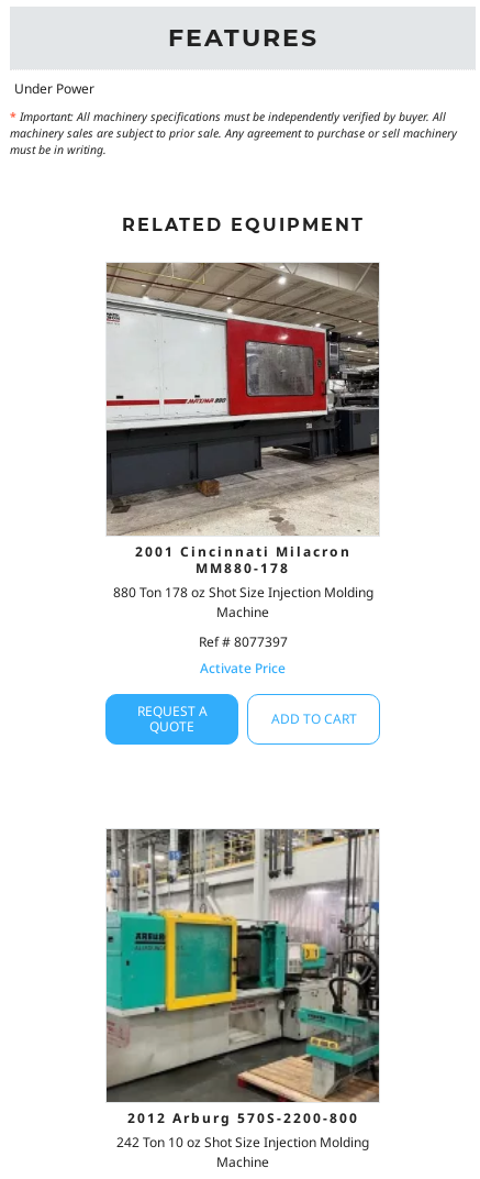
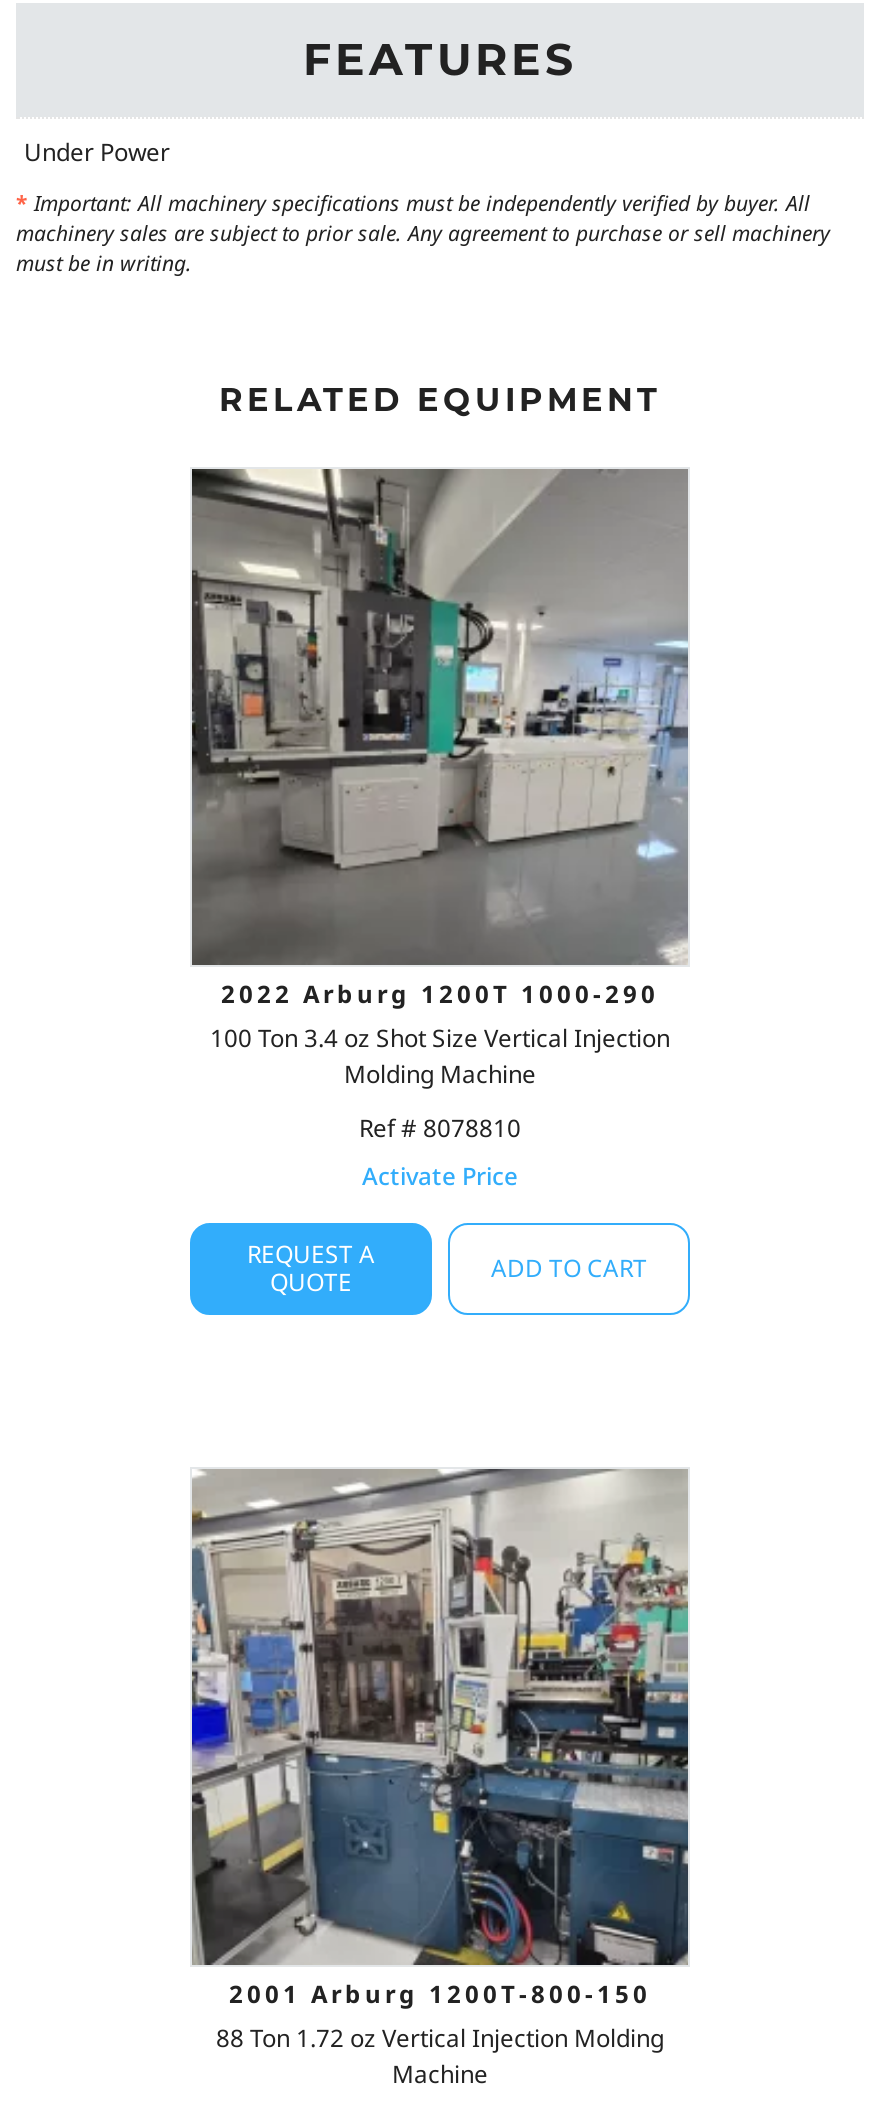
- [image]
- 2001 Cincinnati Milacron
- MM880-178
- 880 Ton 178 oz Shot Size Injection Molding
- Machine
+ [image]
+ 2022 Arburg 1200T 1000-290
+ 100 Ton 3.4 oz Shot Size Vertical Injection
+ Molding Machine

- Ref # 8077397
+ Ref # 8078810

- [image]
- 2012 Arburg 570S-2200-800
- 242 Ton 10 oz Shot Size Injection Molding
+ [image]
+ 2001 Arburg 1200T-800-150
+ 88 Ton 1.72 oz Vertical Injection Molding
